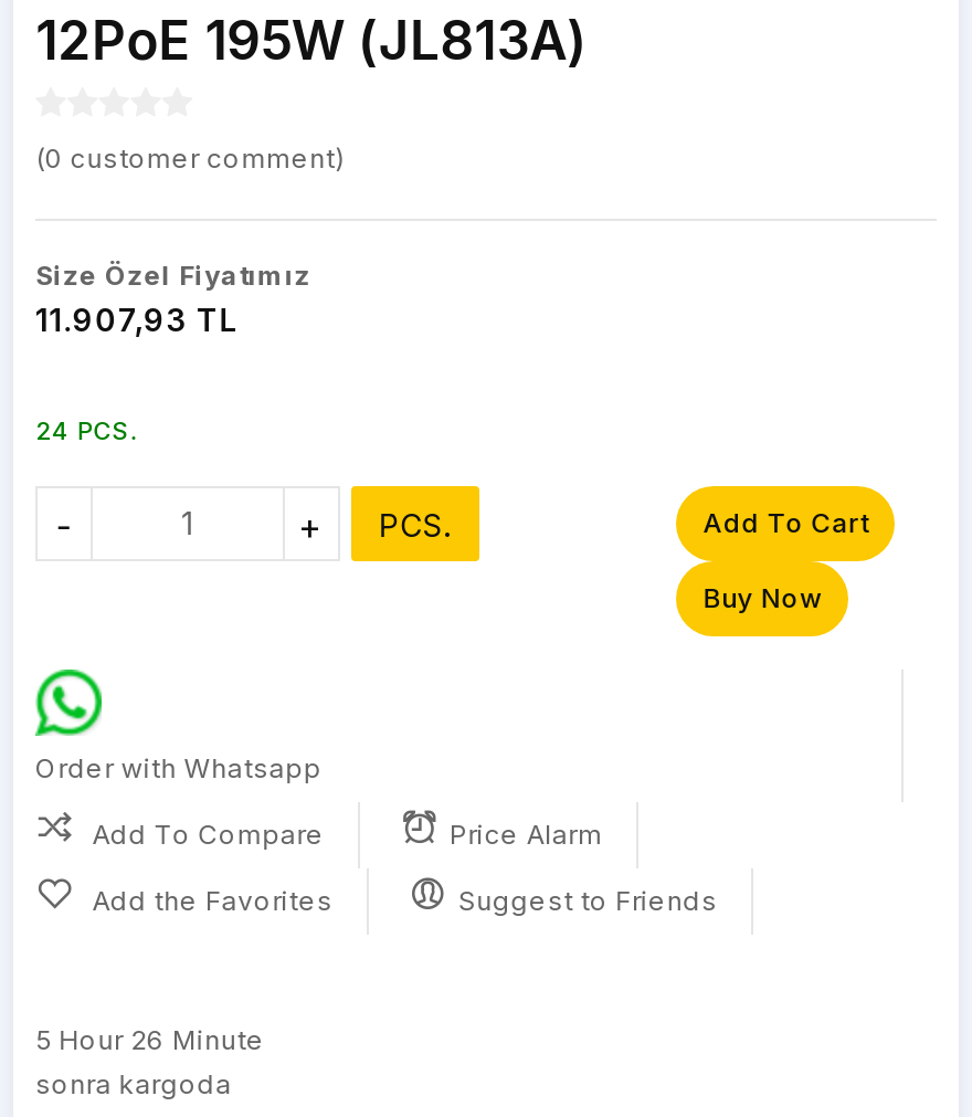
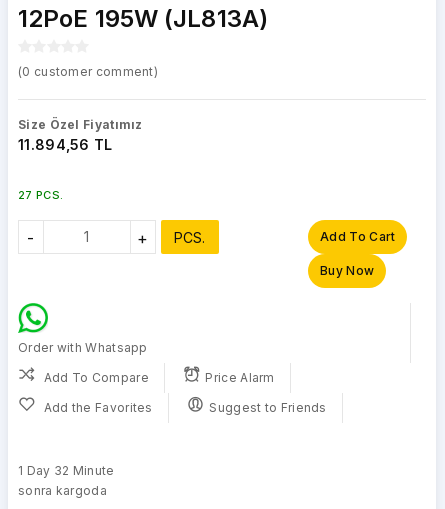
- 11.907,93 TL
+ 11.894,56 TL

- 24 PCS.
+ 27 PCS.

- 5 Hour 26 Minute
+ 1 Day 32 Minute
